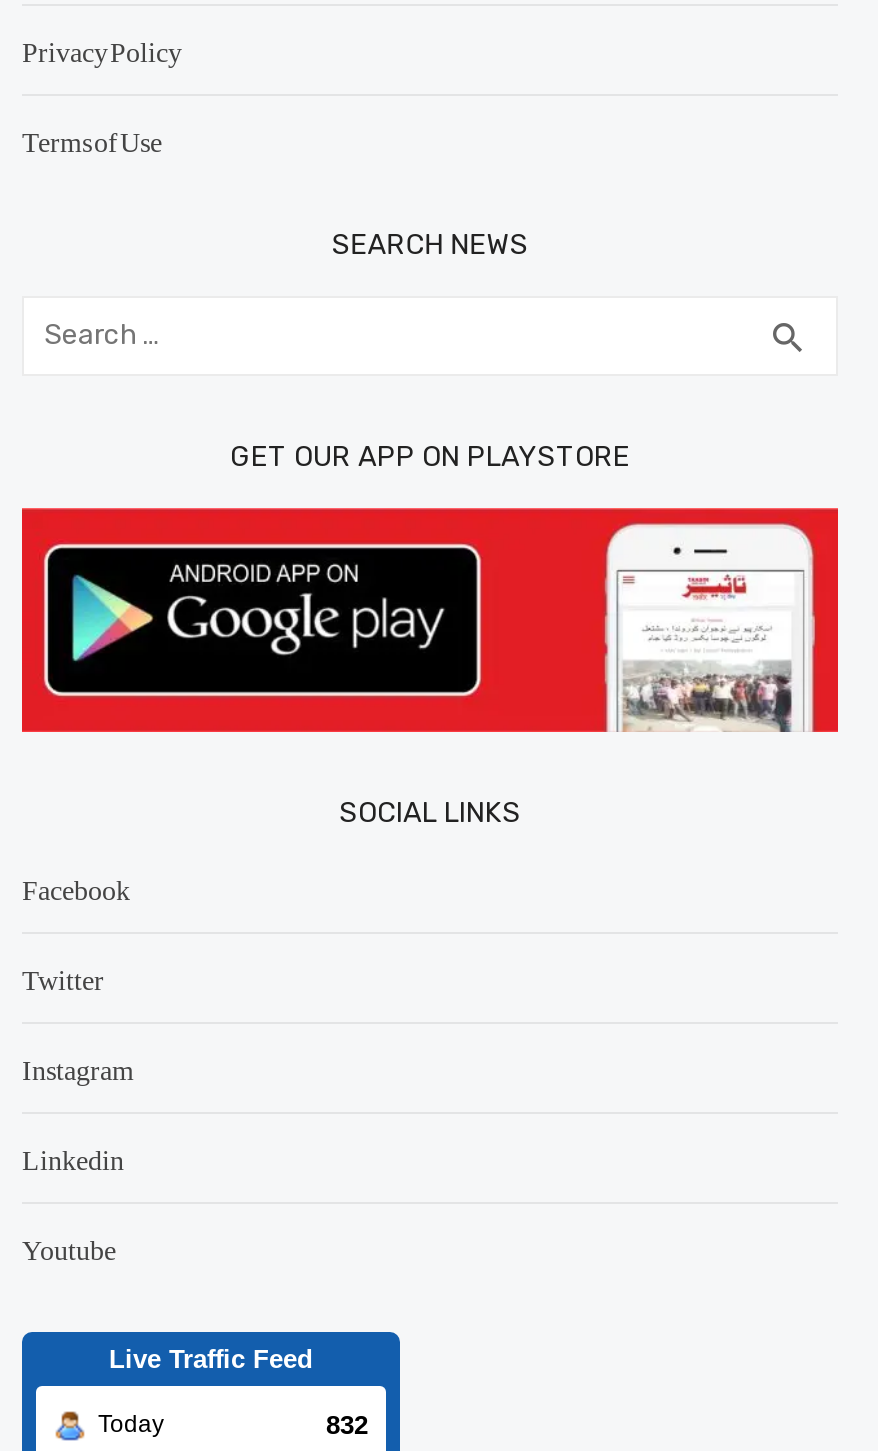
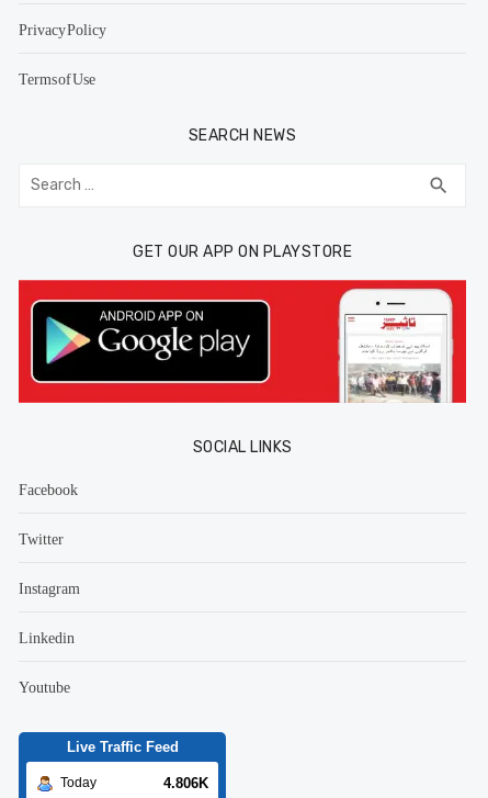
- 832
+ 4.806K
